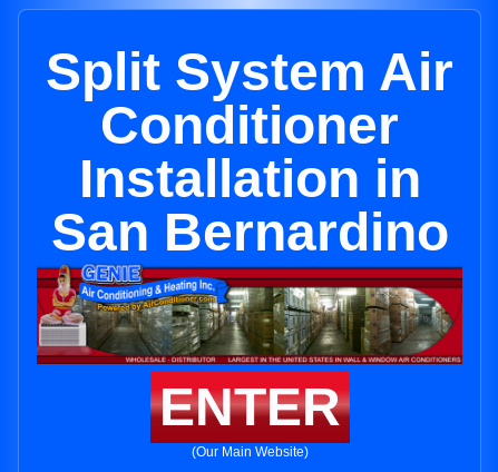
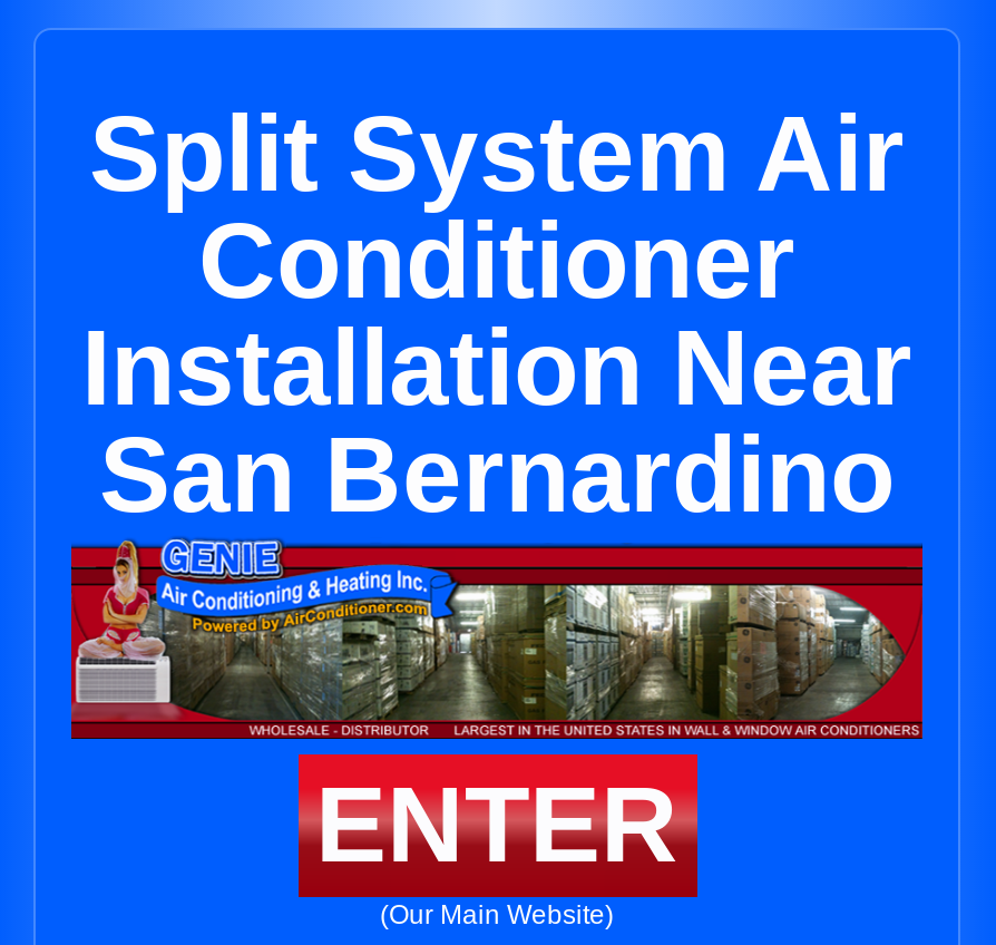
- Installation in
+ Installation Near
